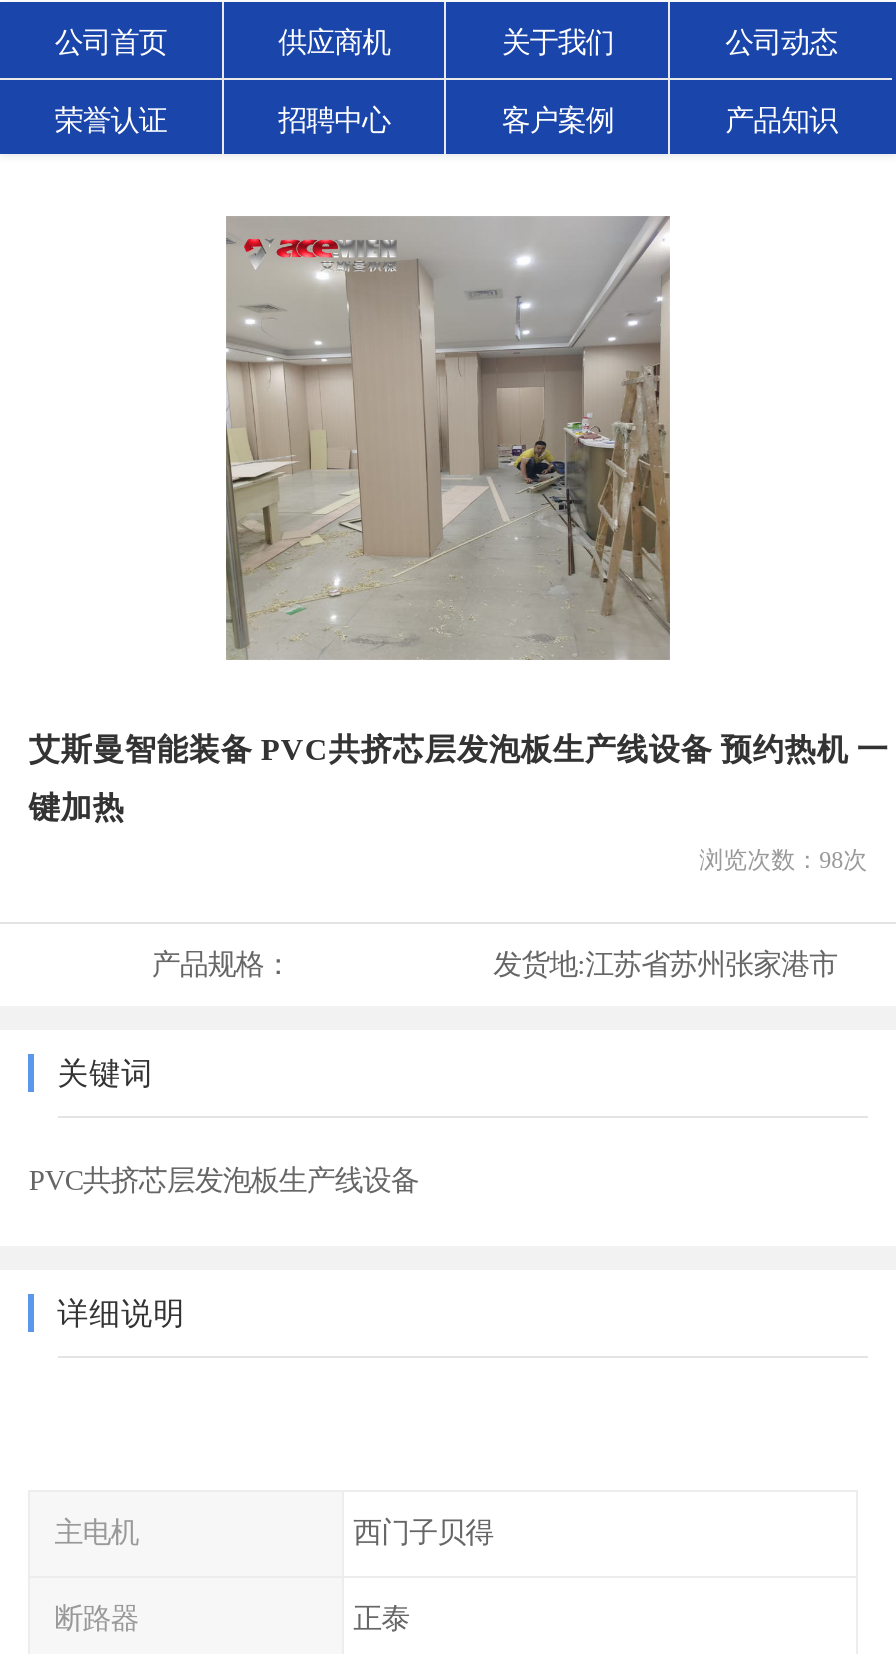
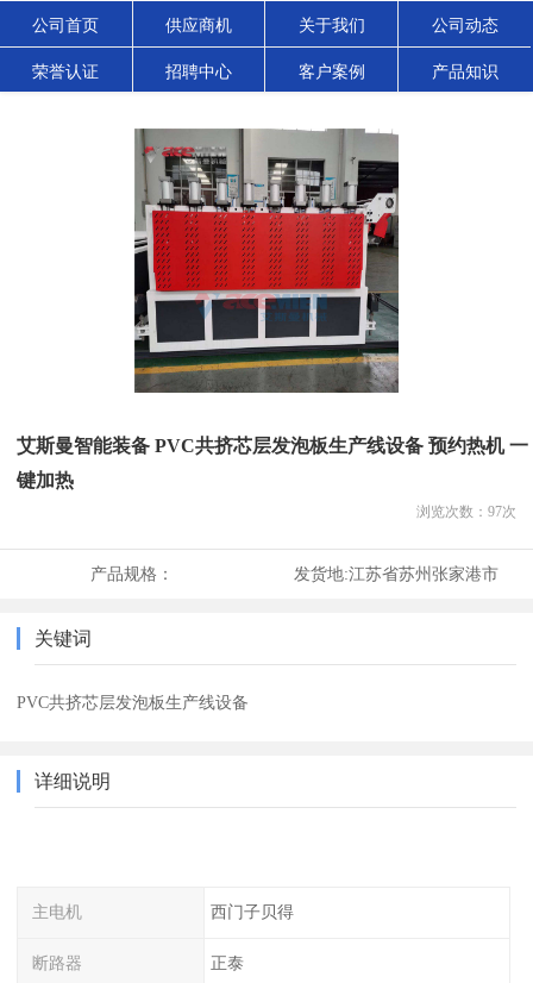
- [image]
+ [image]

- 浏览次数：98次
+ 浏览次数：97次
